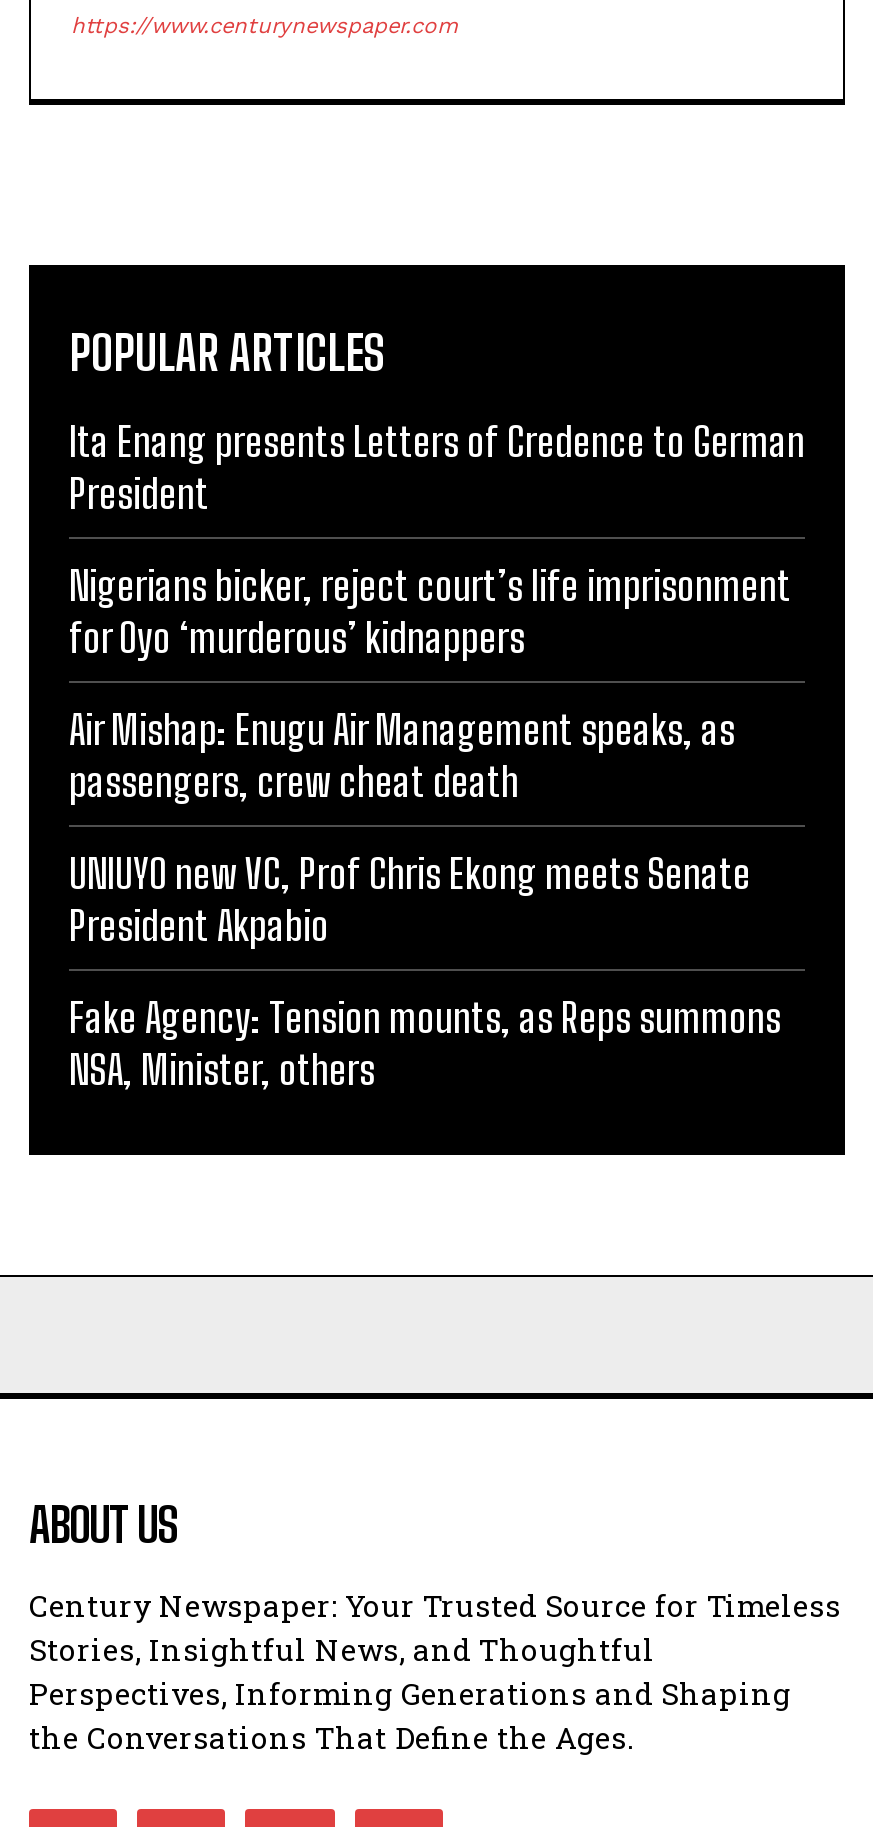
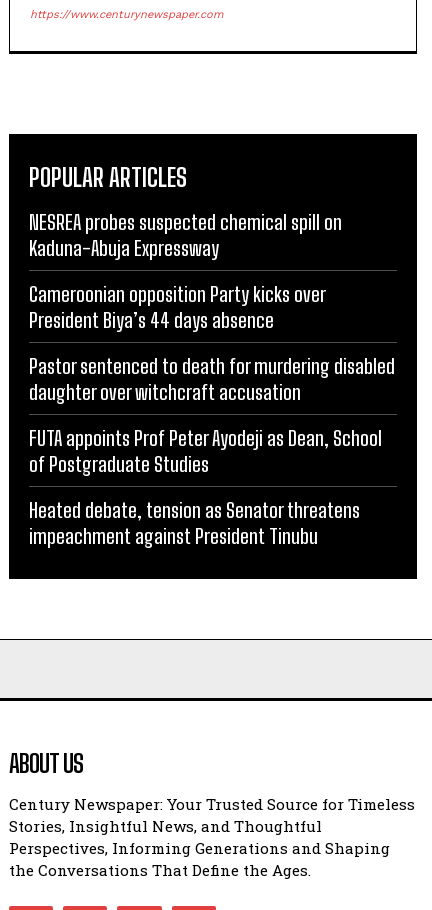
- Ita Enang presents Letters of Credence to German
- President
+ NESREA probes suspected chemical spill on
+ Kaduna-Abuja Expressway

- Nigerians bicker, reject court’s life imprisonment
- for Oyo ‘murderous’ kidnappers
+ Cameroonian opposition Party kicks over
+ President Biya’s 44 days absence

- Air Mishap: Enugu Air Management speaks, as
- passengers, crew cheat death
+ Pastor sentenced to death for murdering disabled
+ daughter over witchcraft accusation

- UNIUYO new VC, Prof Chris Ekong meets Senate
- President Akpabio
+ FUTA appoints Prof Peter Ayodeji as Dean, School
+ of Postgraduate Studies

- Fake Agency: Tension mounts, as Reps summons
- NSA, Minister, others
+ Heated debate, tension as Senator threatens
+ impeachment against President Tinubu
